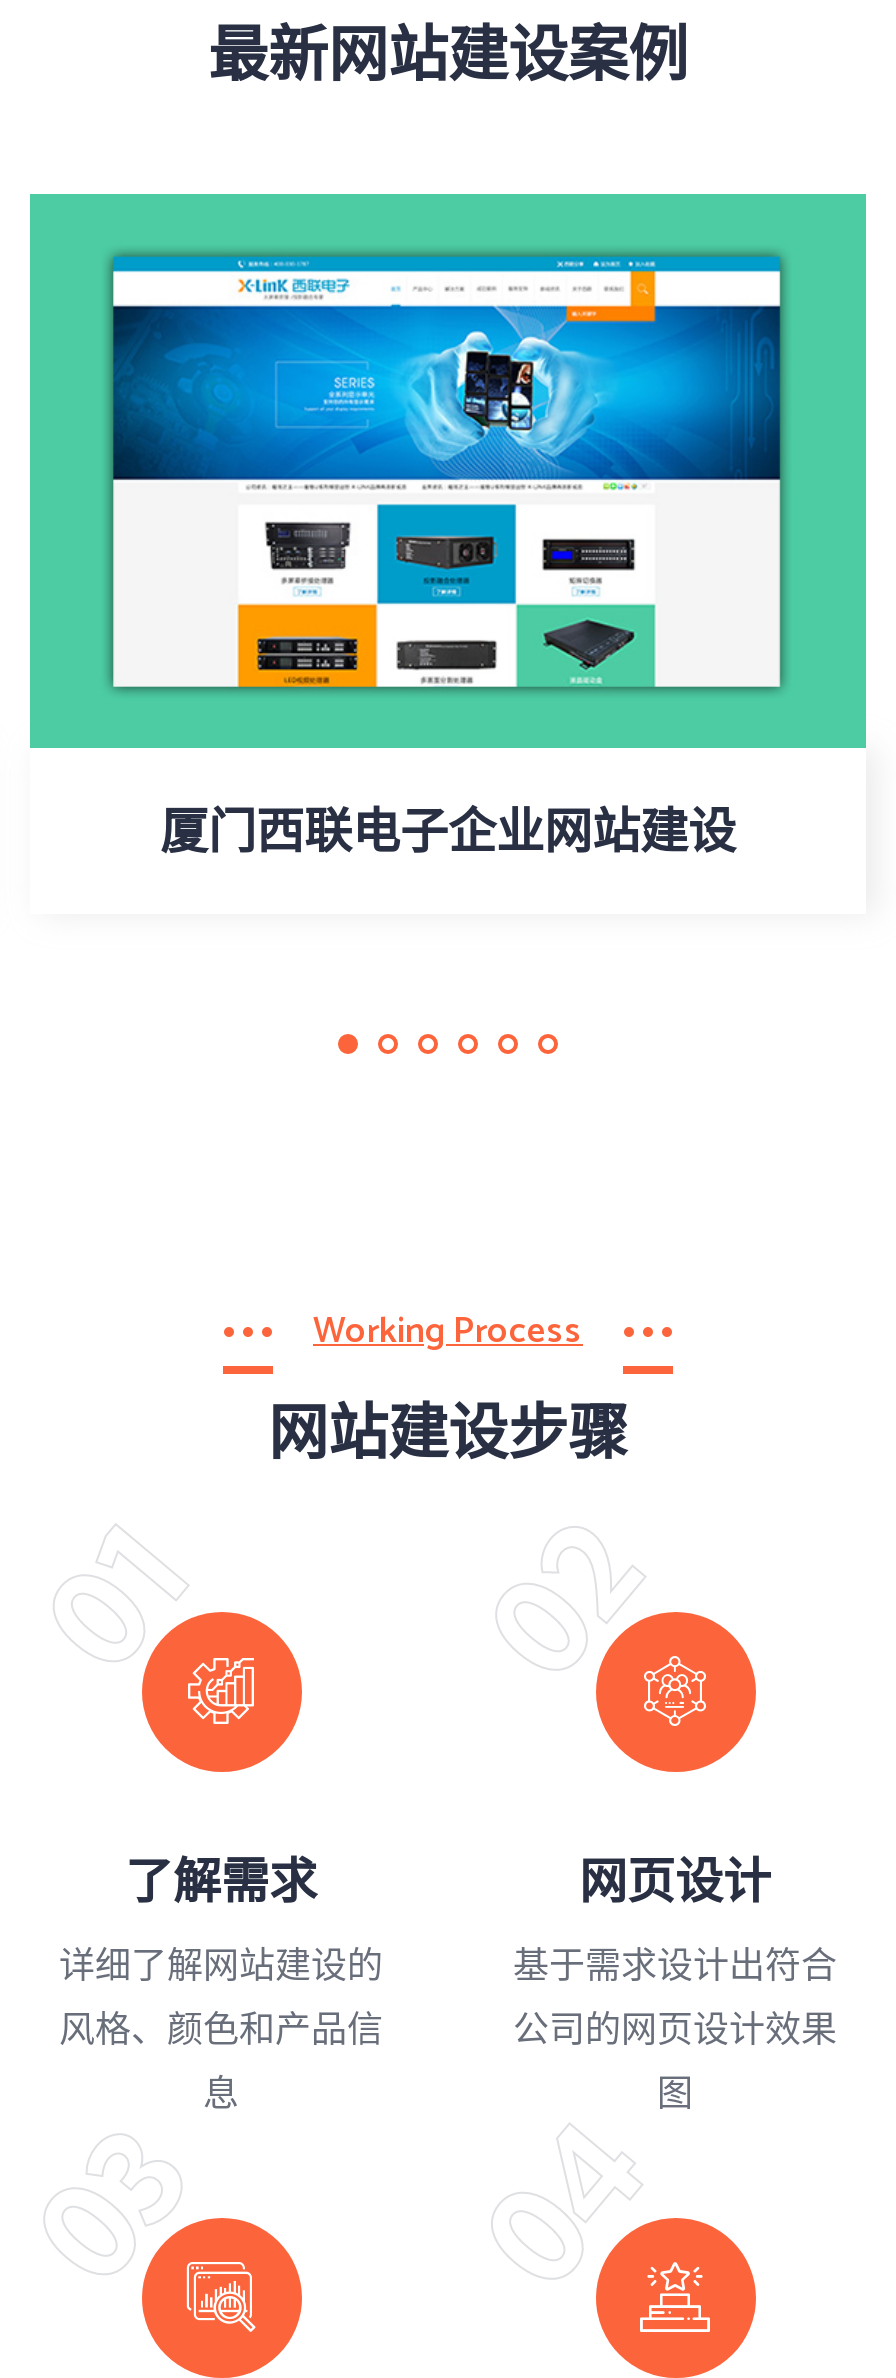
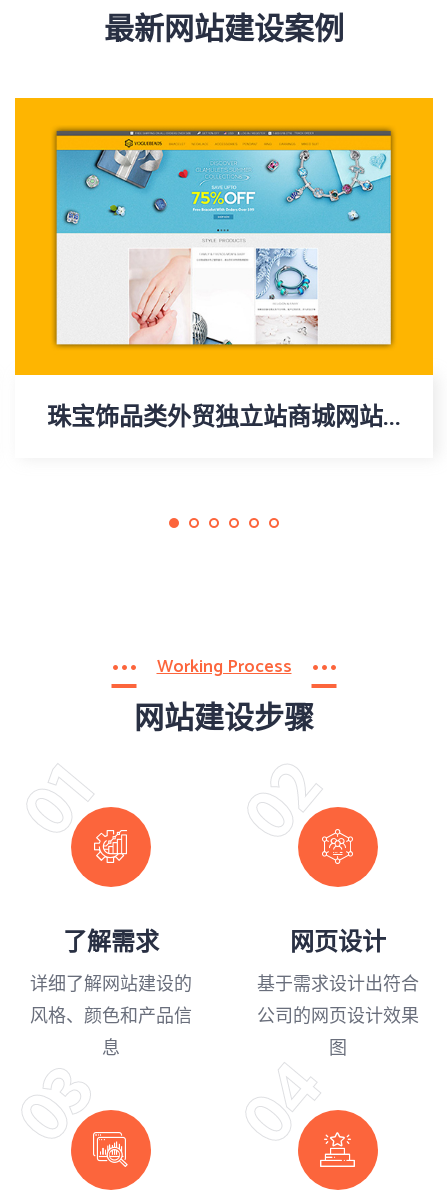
- [image]
- 厦门西联电子企业网站建设
+ [image]
+ 珠宝饰品类外贸独立站商城网站...
